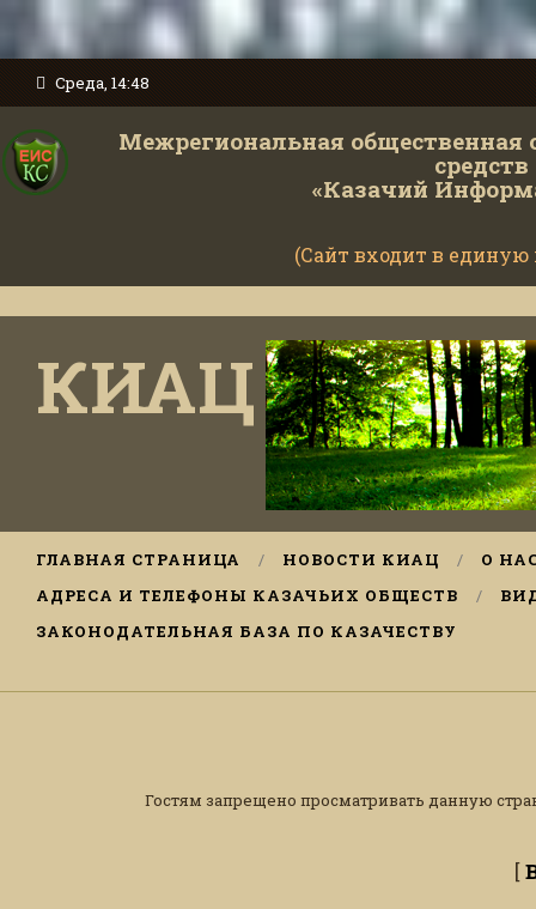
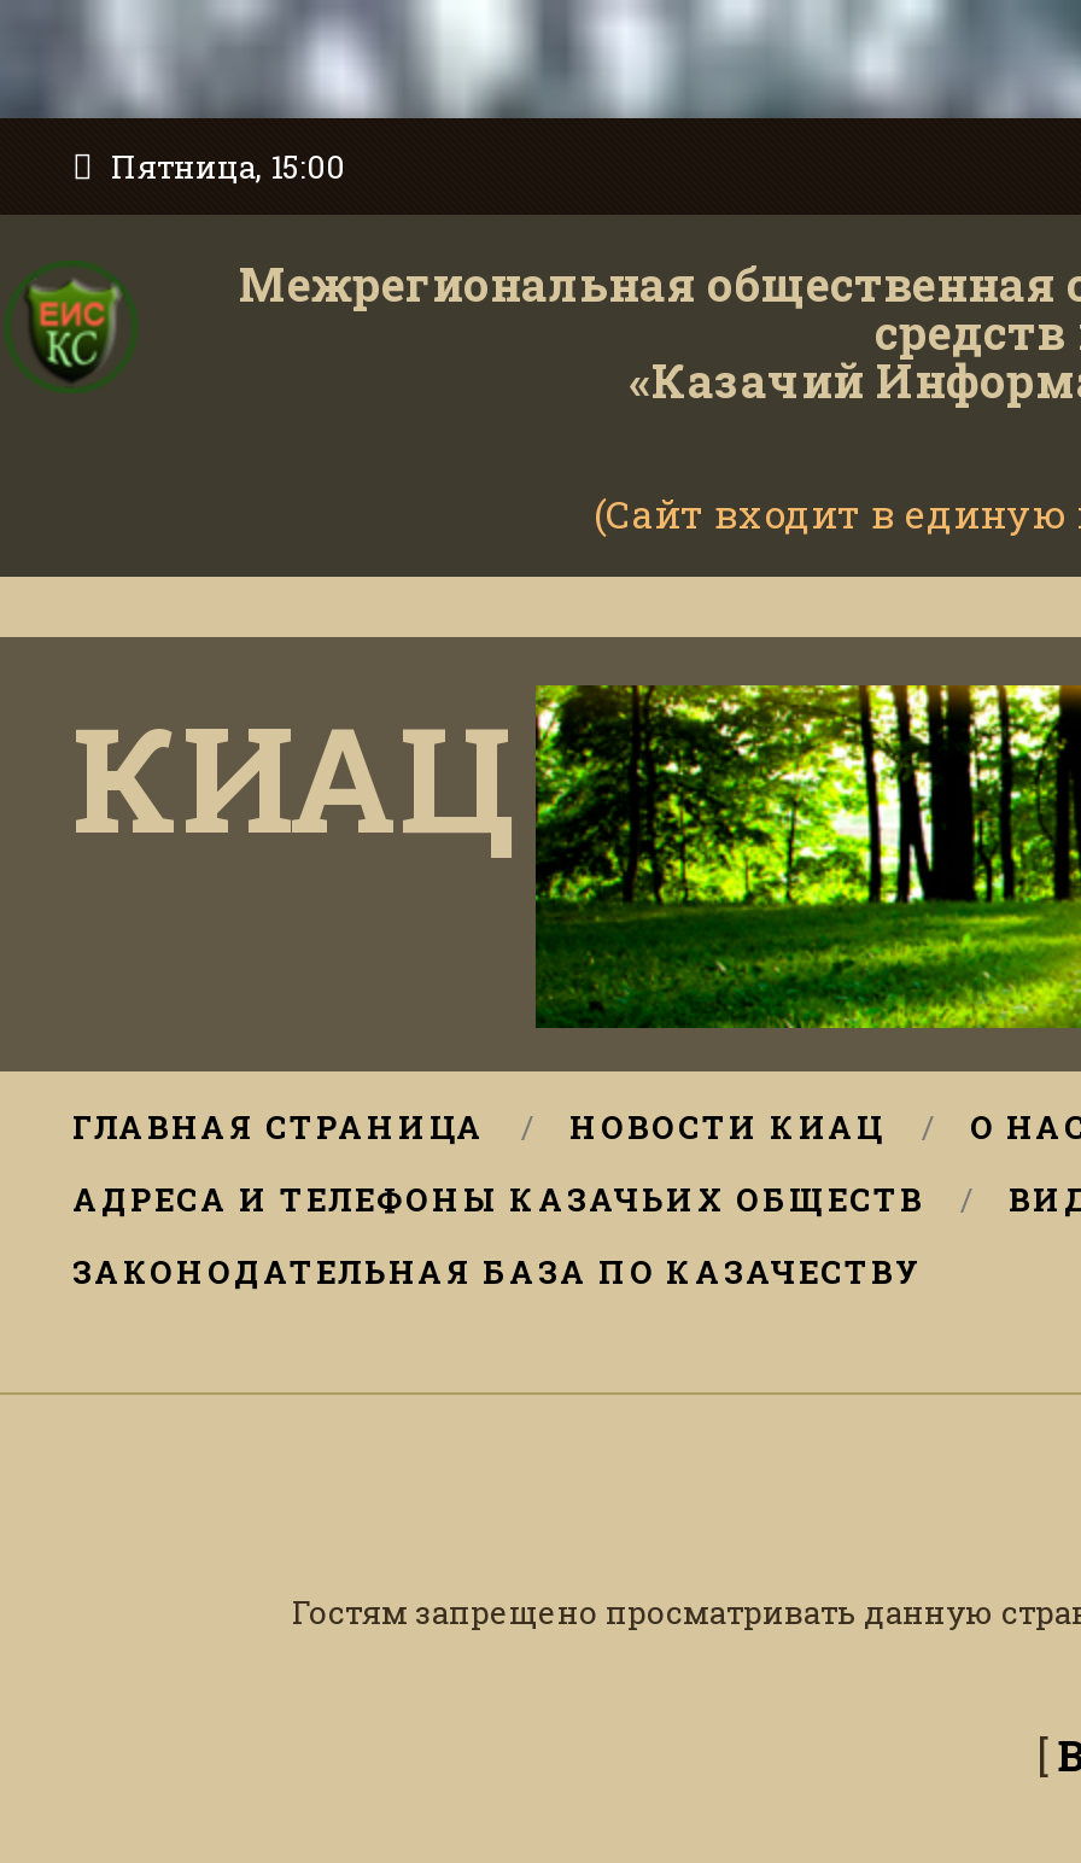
- Среда, 14:48
+ Пятница, 15:00
